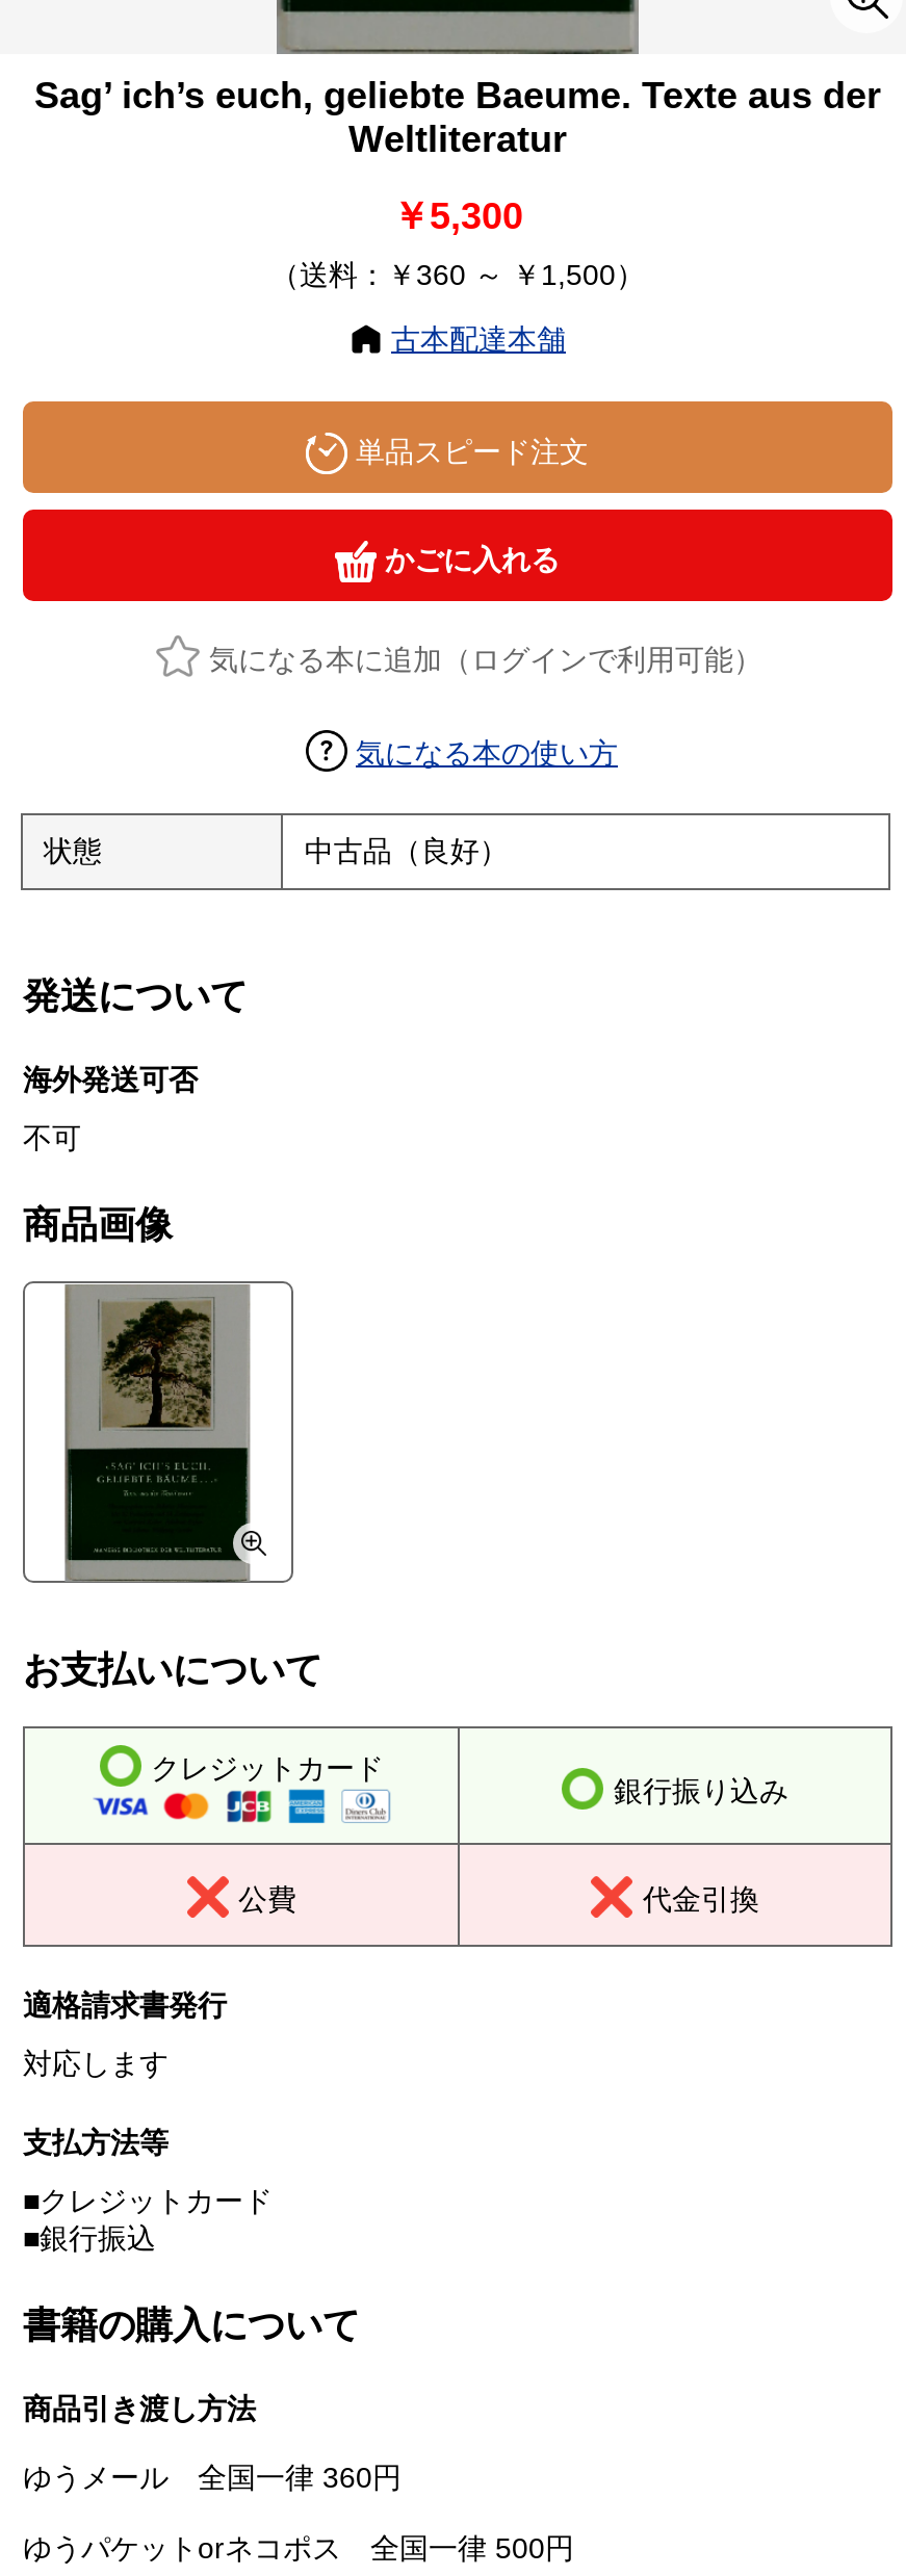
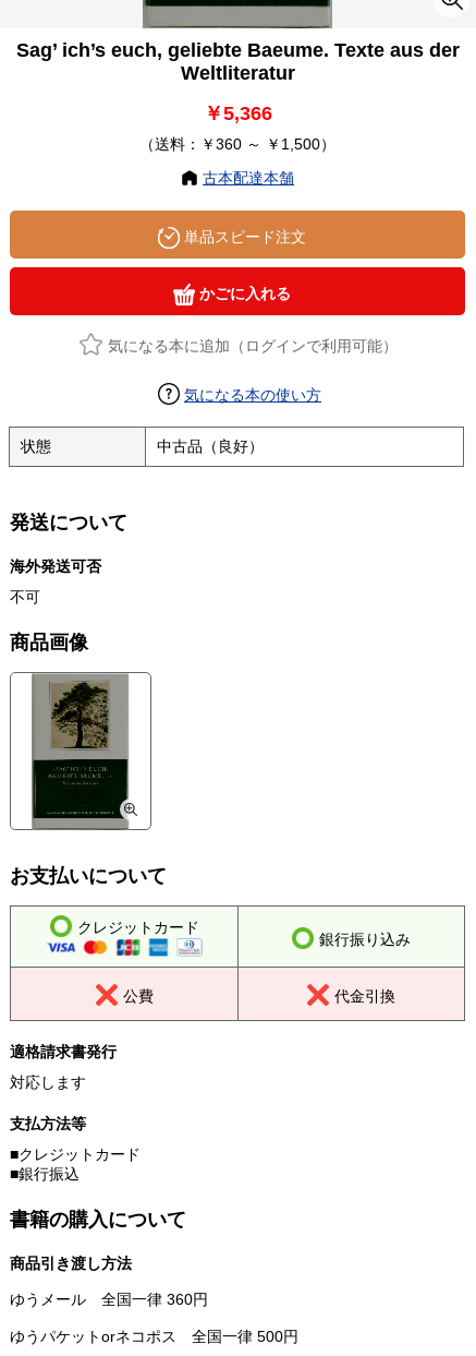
- ￥5,300
+ ￥5,366
